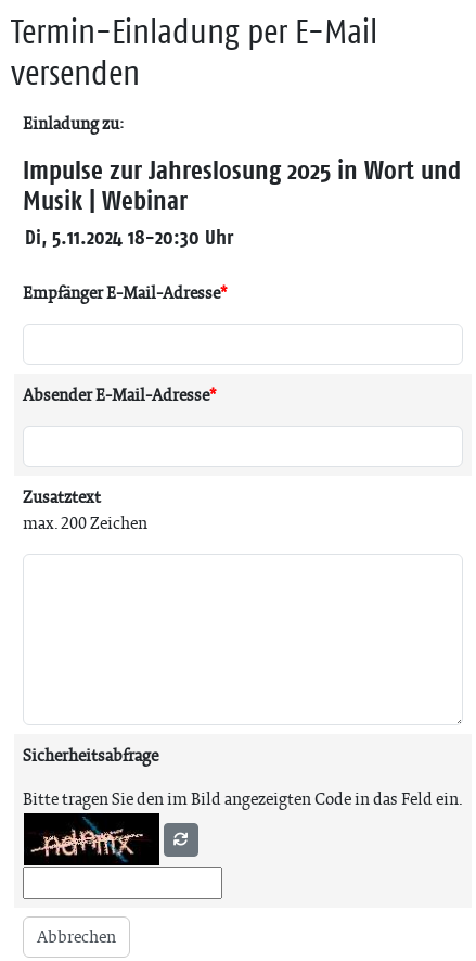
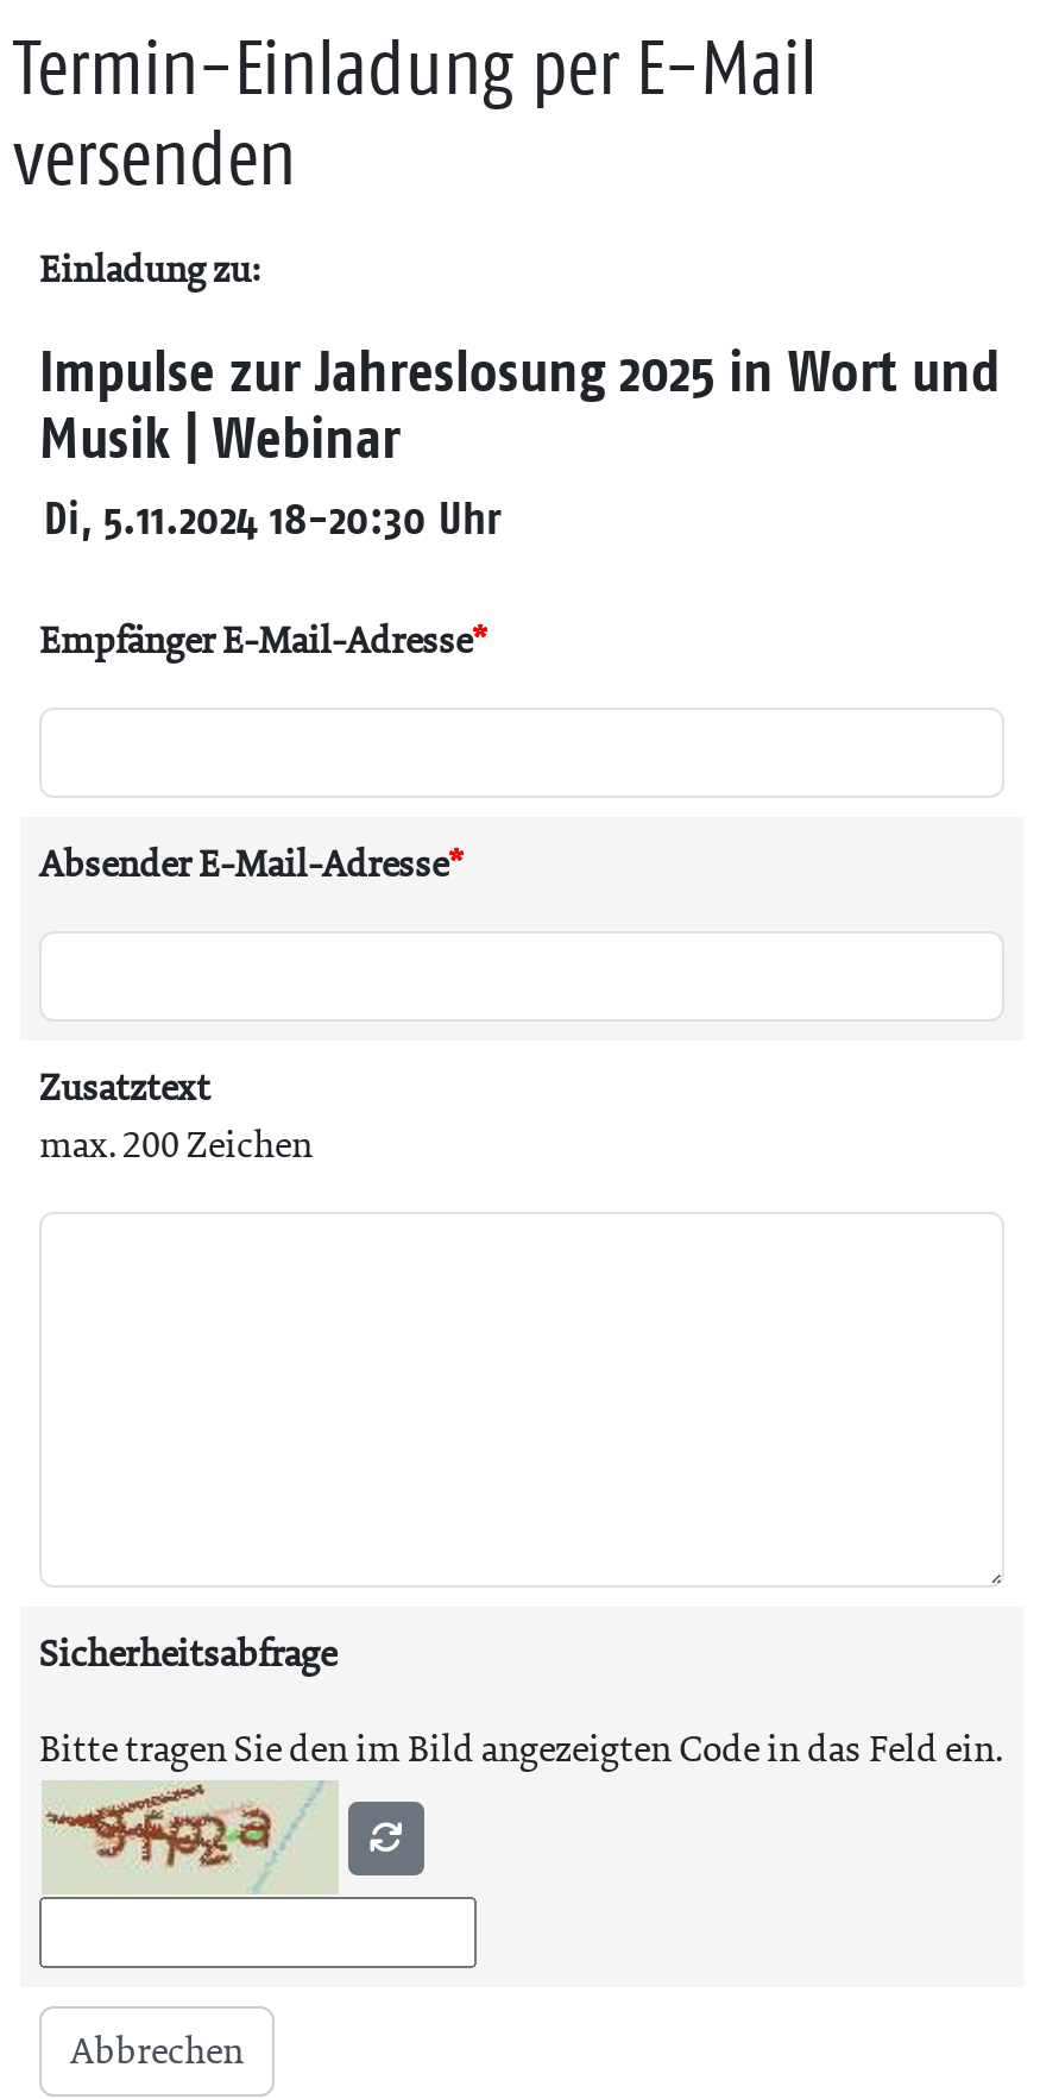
- [image]
+ [image]
